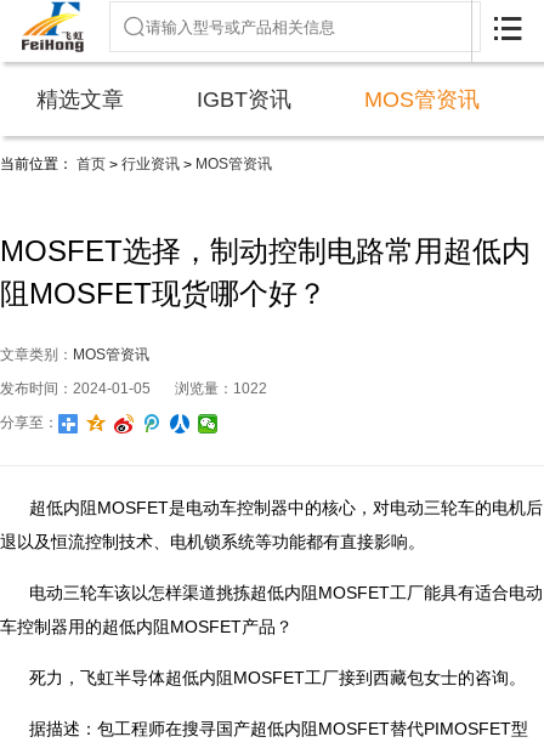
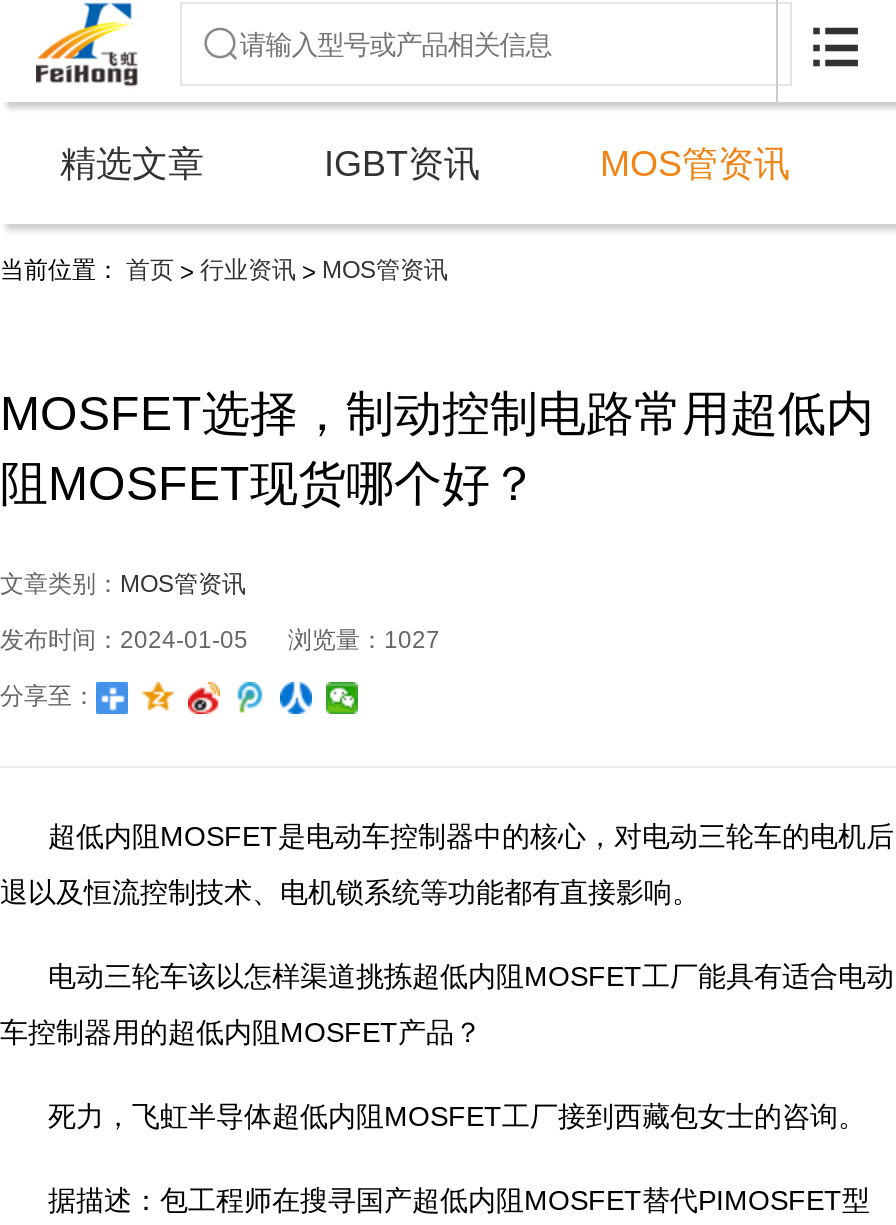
- 发布时间：2024-01-05 浏览量：1022
+ 发布时间：2024-01-05 浏览量：1027
